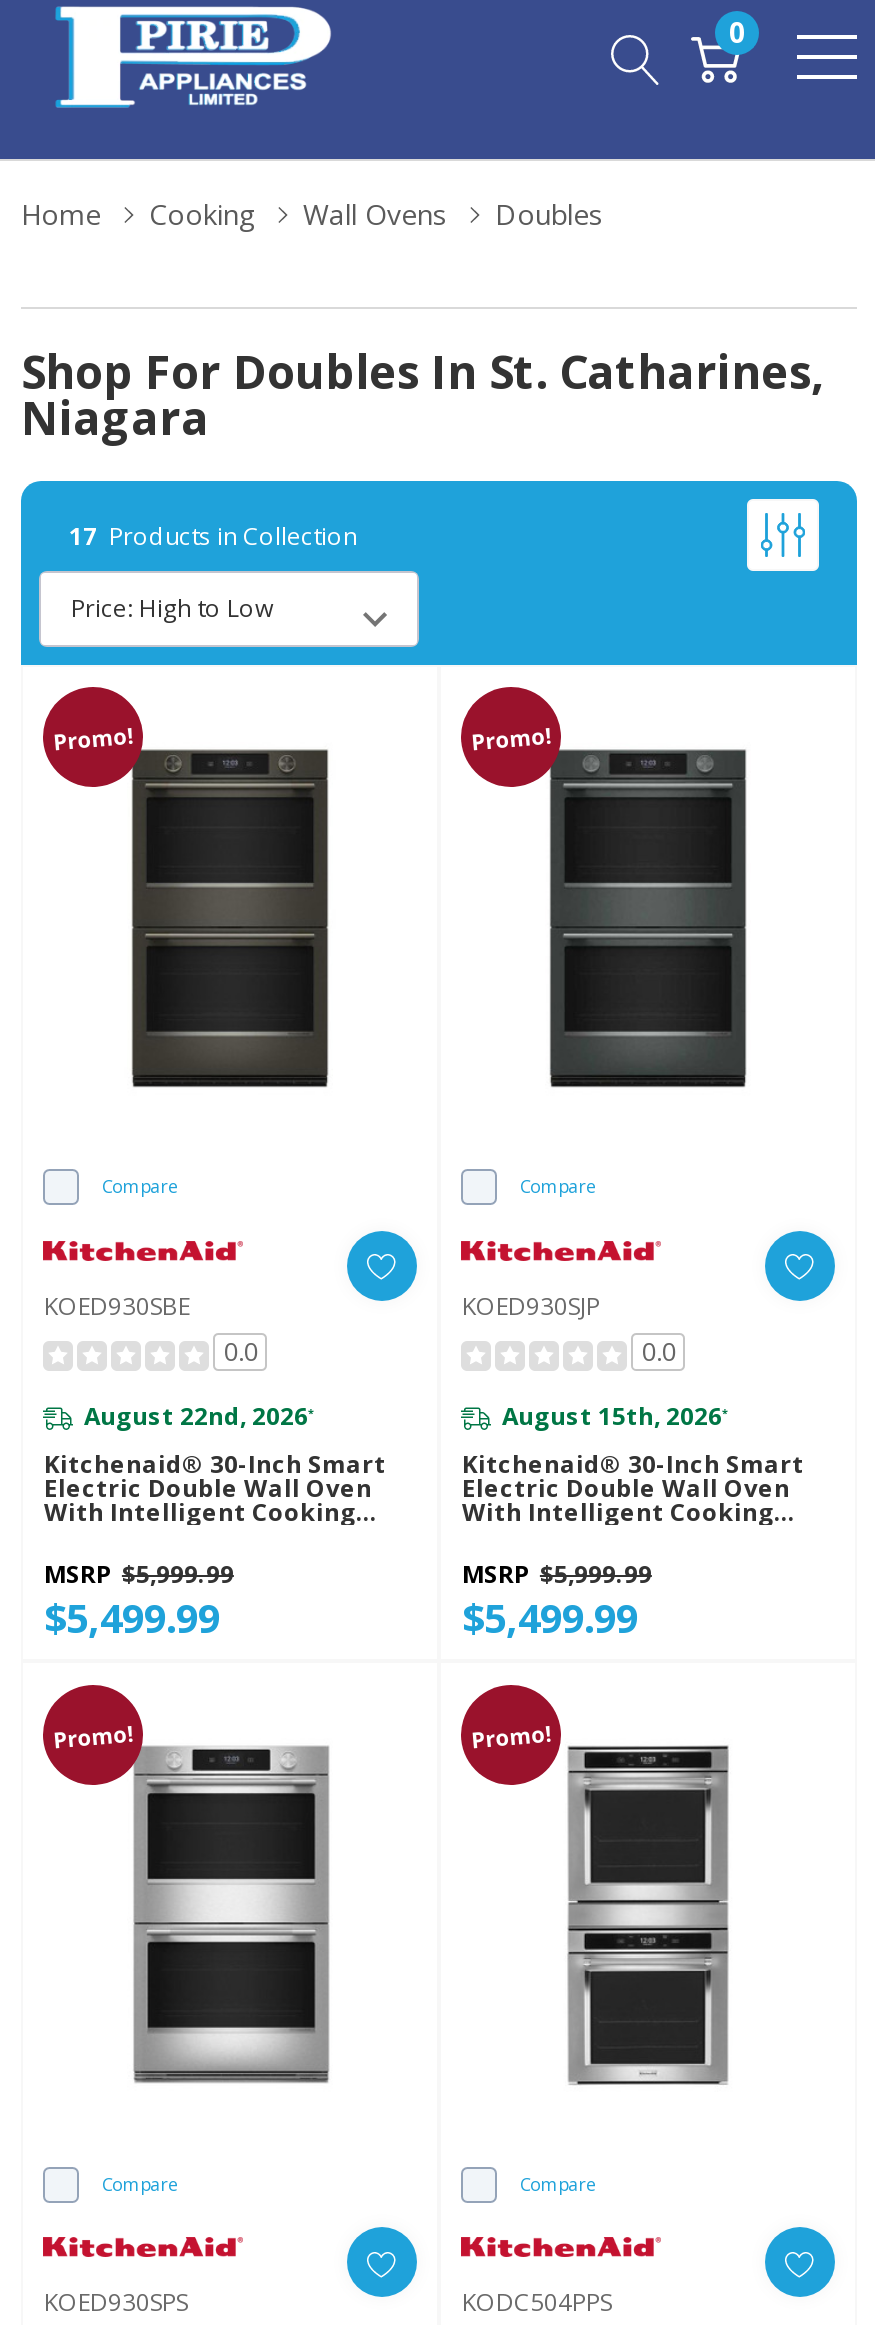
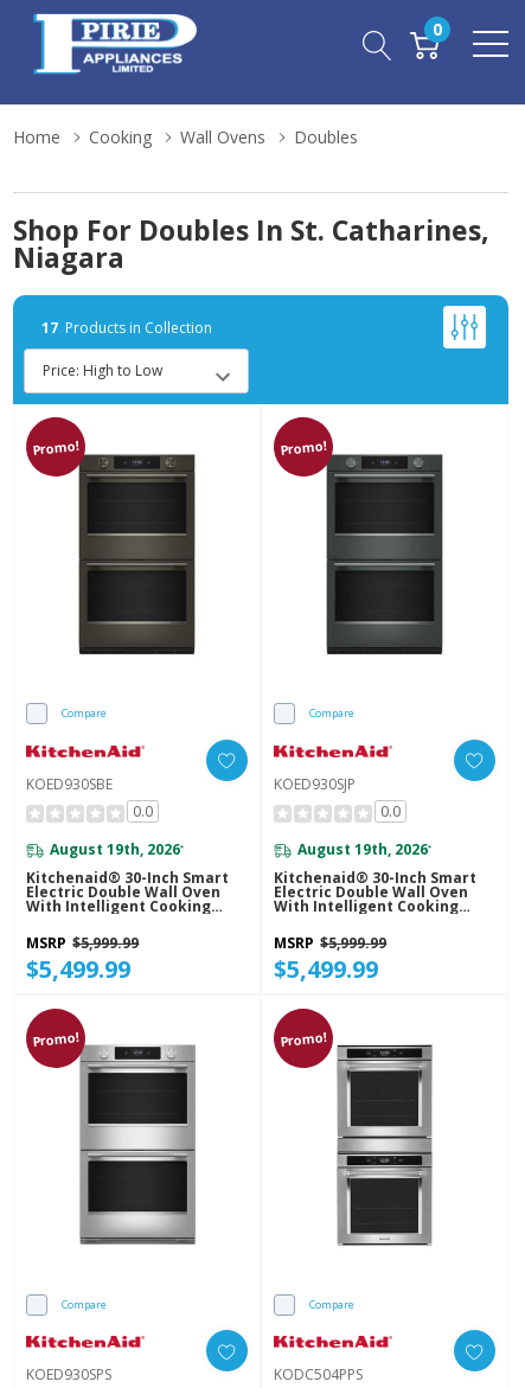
- August 22nd, 2026*
+ August 19th, 2026*

- August 15th, 2026*
+ August 19th, 2026*
